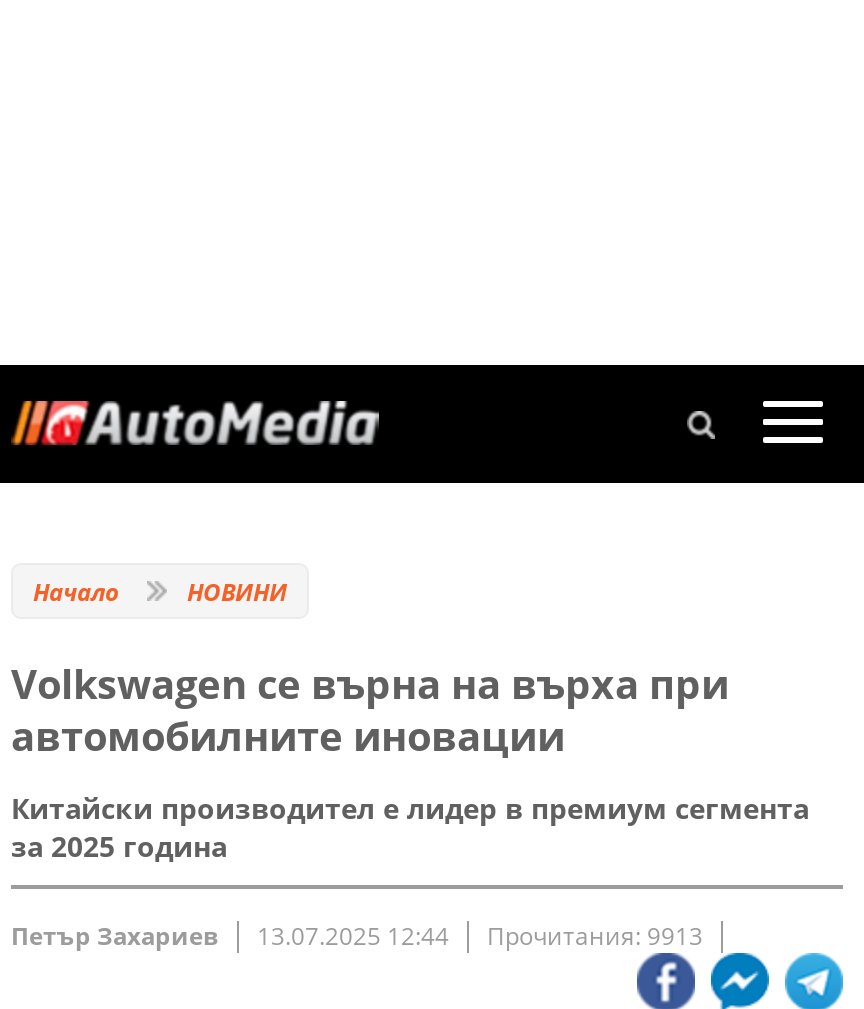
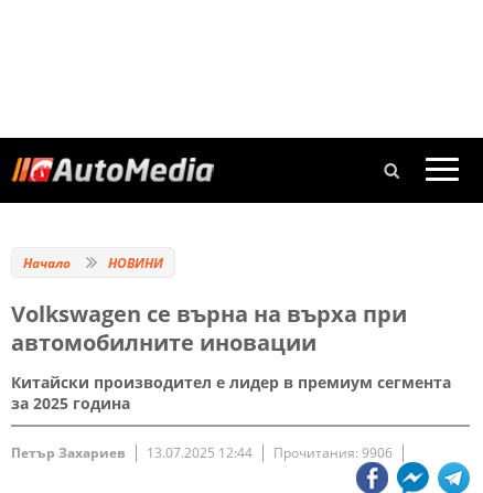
- Петър Захариев 13.07.2025 12:44 Прочитания: 9913
+ Петър Захариев 13.07.2025 12:44 Прочитания: 9906
